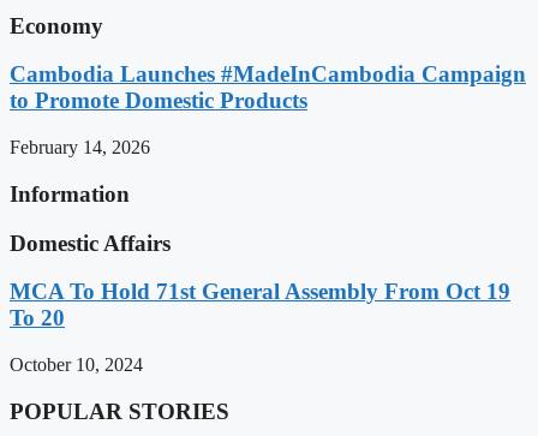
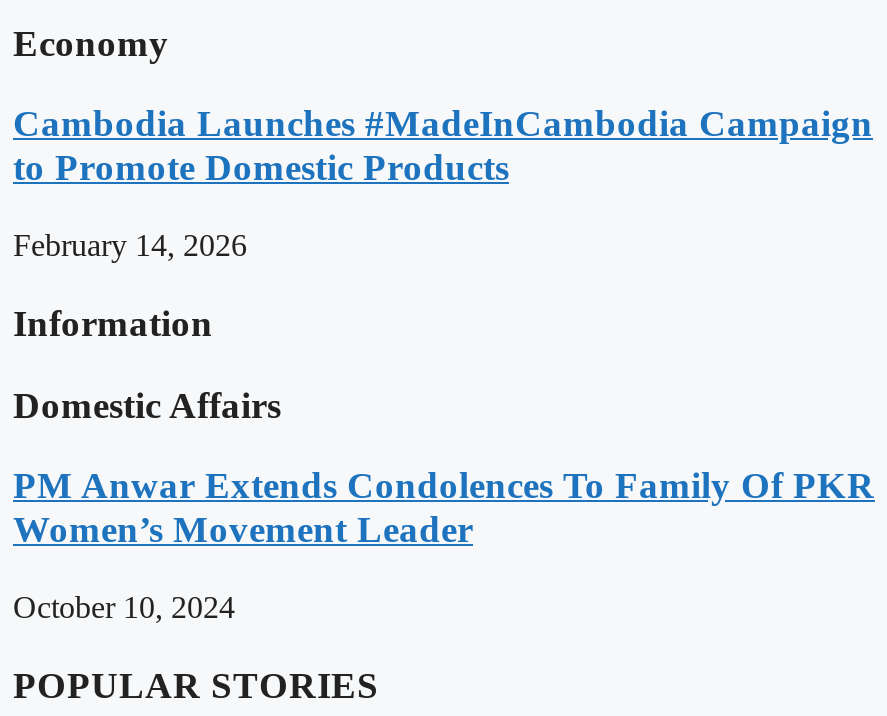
- MCA To Hold 71st General Assembly From Oct 19
- To 20
+ PM Anwar Extends Condolences To Family Of PKR
+ Women’s Movement Leader
